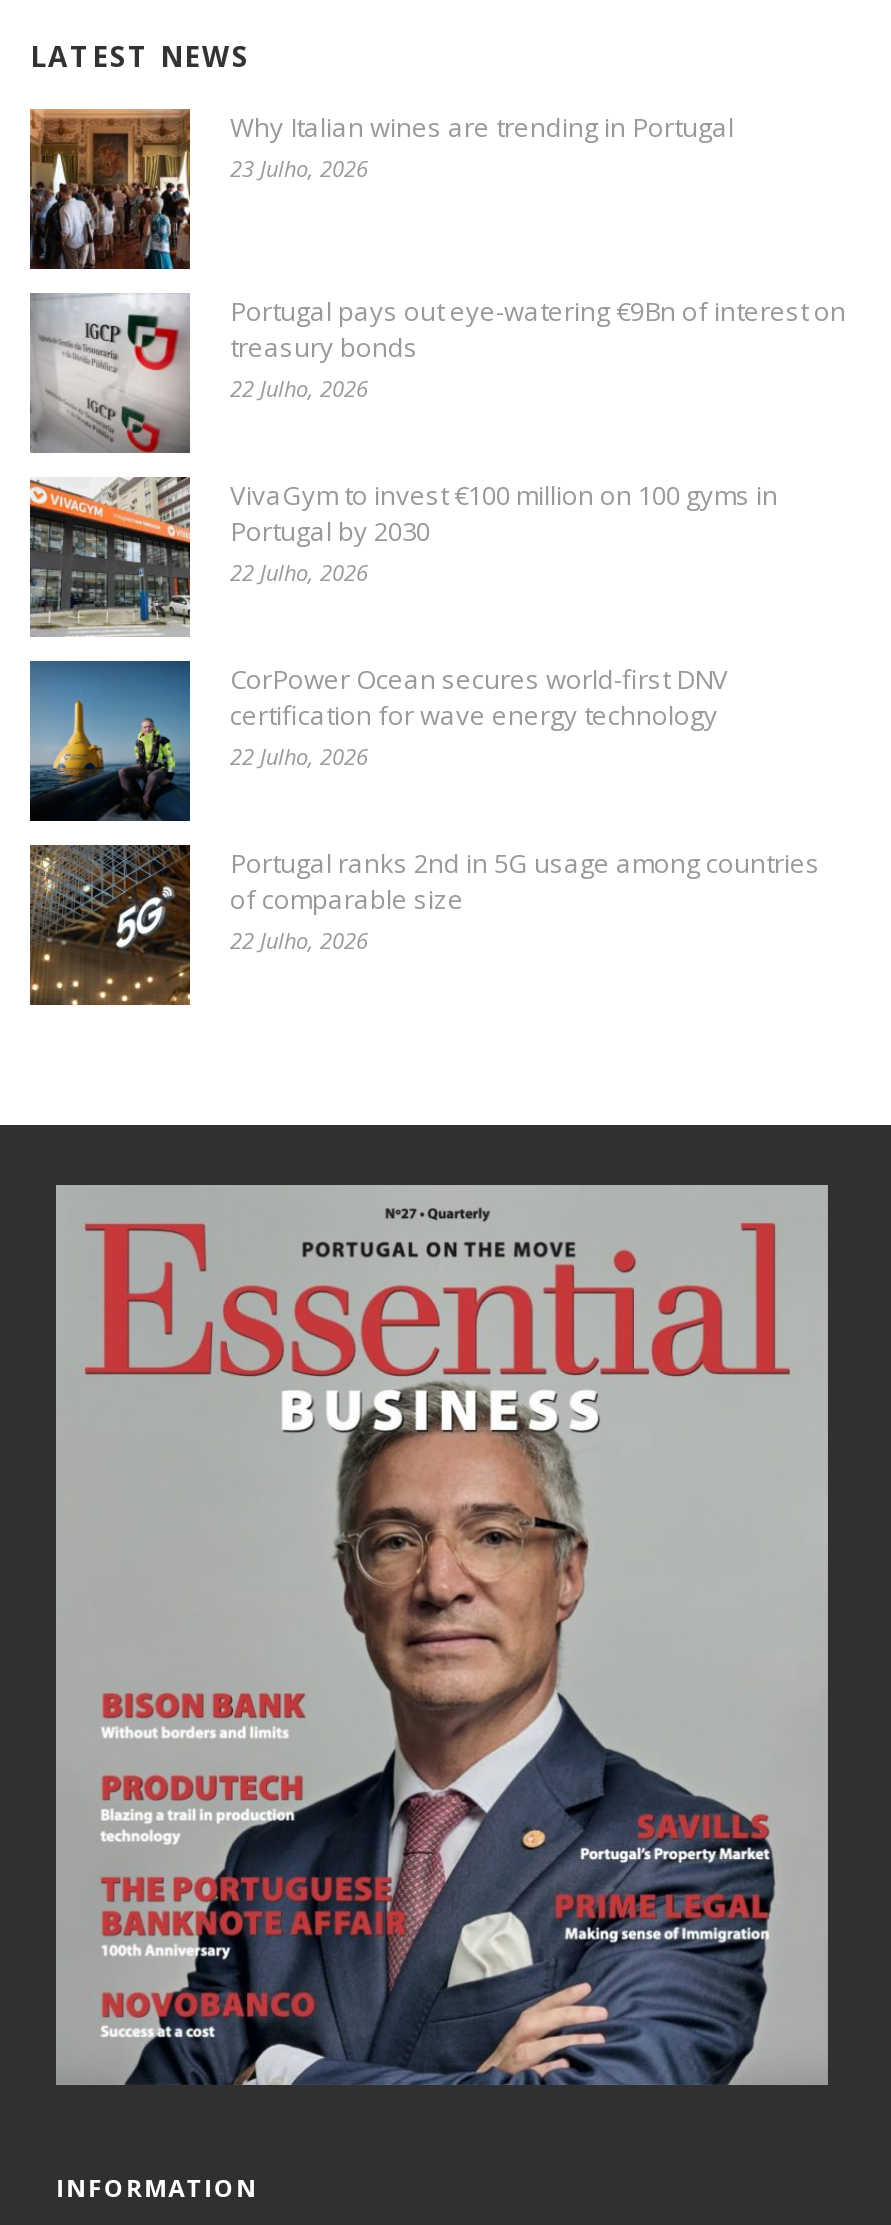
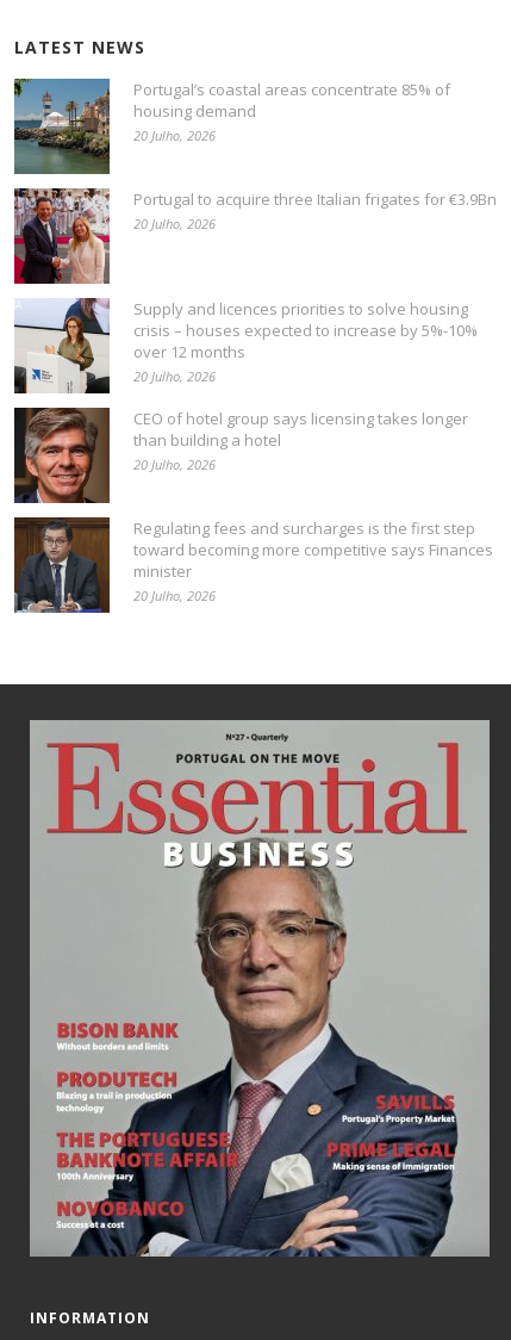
- [image]
- Why Italian wines are trending in Portugal
- 23 Julho, 2026
+ [image]
+ Portugal’s coastal areas concentrate 85% of
+ housing demand
+ 20 Julho, 2026

- [image]
- Portugal pays out eye-watering €9Bn of interest on
- treasury bonds
- 22 Julho, 2026
+ [image]
+ Portugal to acquire three Italian frigates for €3.9Bn
+ 20 Julho, 2026

- [image]
- VivaGym to invest €100 million on 100 gyms in
- Portugal by 2030
- 22 Julho, 2026
+ [image]
+ Supply and licences priorities to solve housing
+ crisis – houses expected to increase by 5%-10%
+ over 12 months
+ 20 Julho, 2026

- [image]
- CorPower Ocean secures world-first DNV
- certification for wave energy technology
- 22 Julho, 2026
+ [image]
+ CEO of hotel group says licensing takes longer
+ than building a hotel
+ 20 Julho, 2026

- [image]
- Portugal ranks 2nd in 5G usage among countries
- of comparable size
- 22 Julho, 2026
+ [image]
+ Regulating fees and surcharges is the first step
+ toward becoming more competitive says Finances
+ minister
+ 20 Julho, 2026
